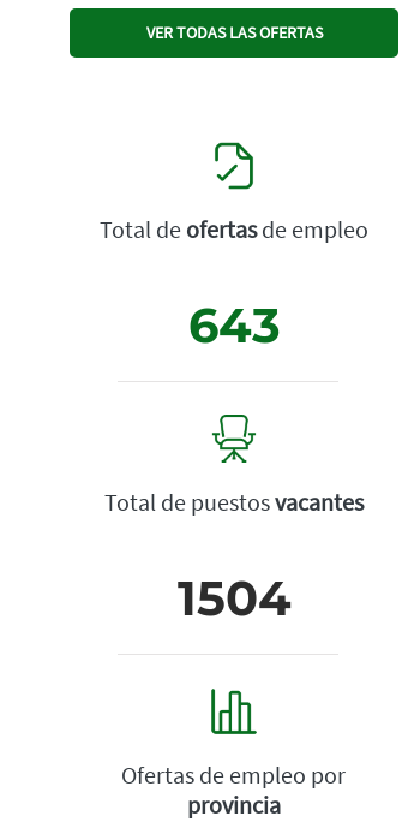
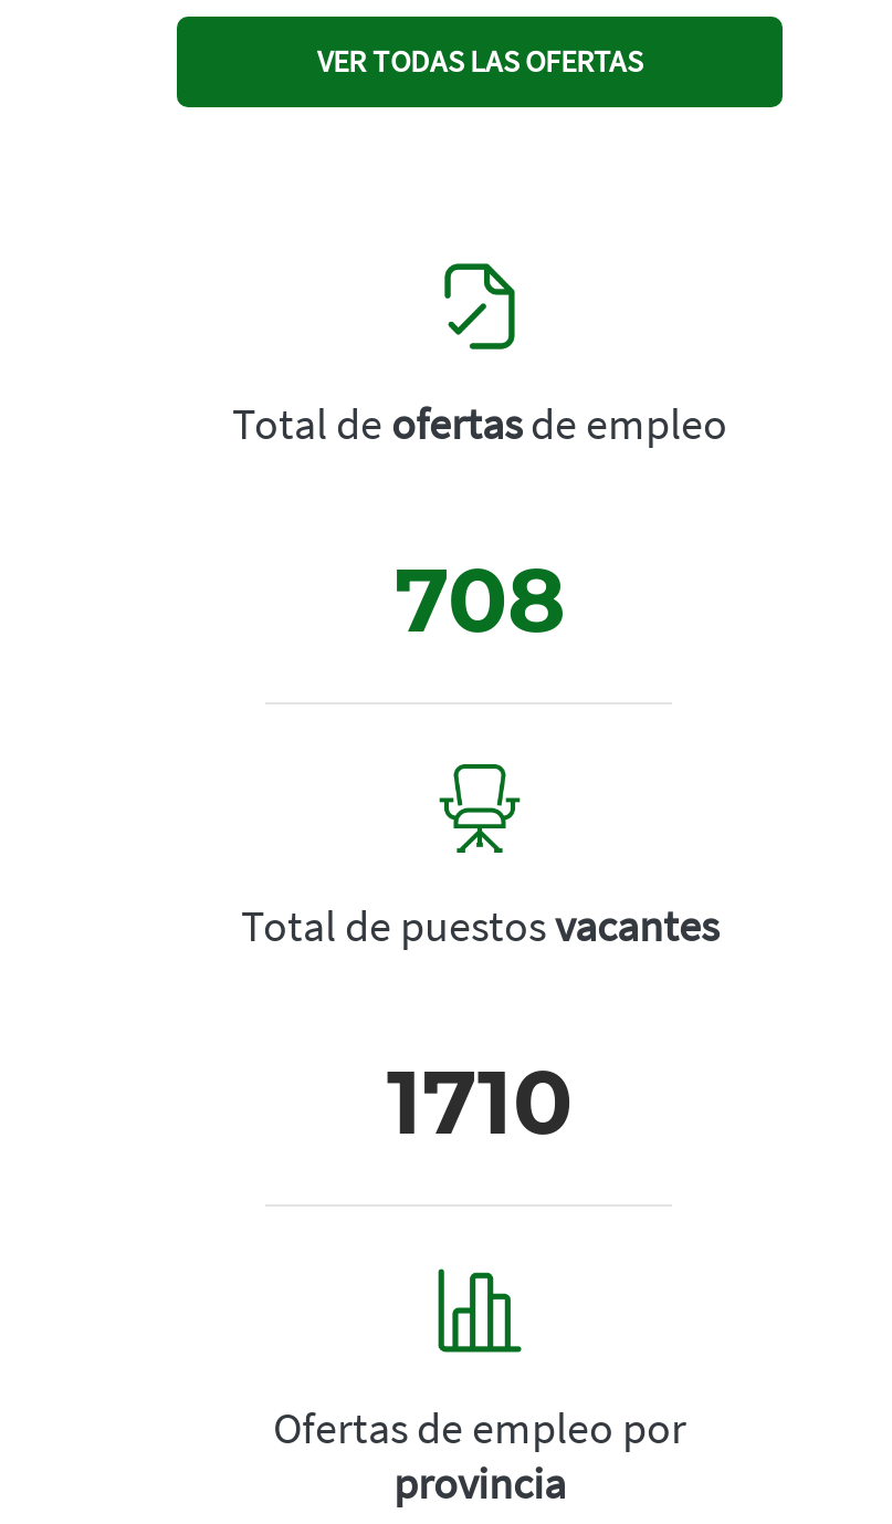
- 643
+ 708

- 1504
+ 1710
